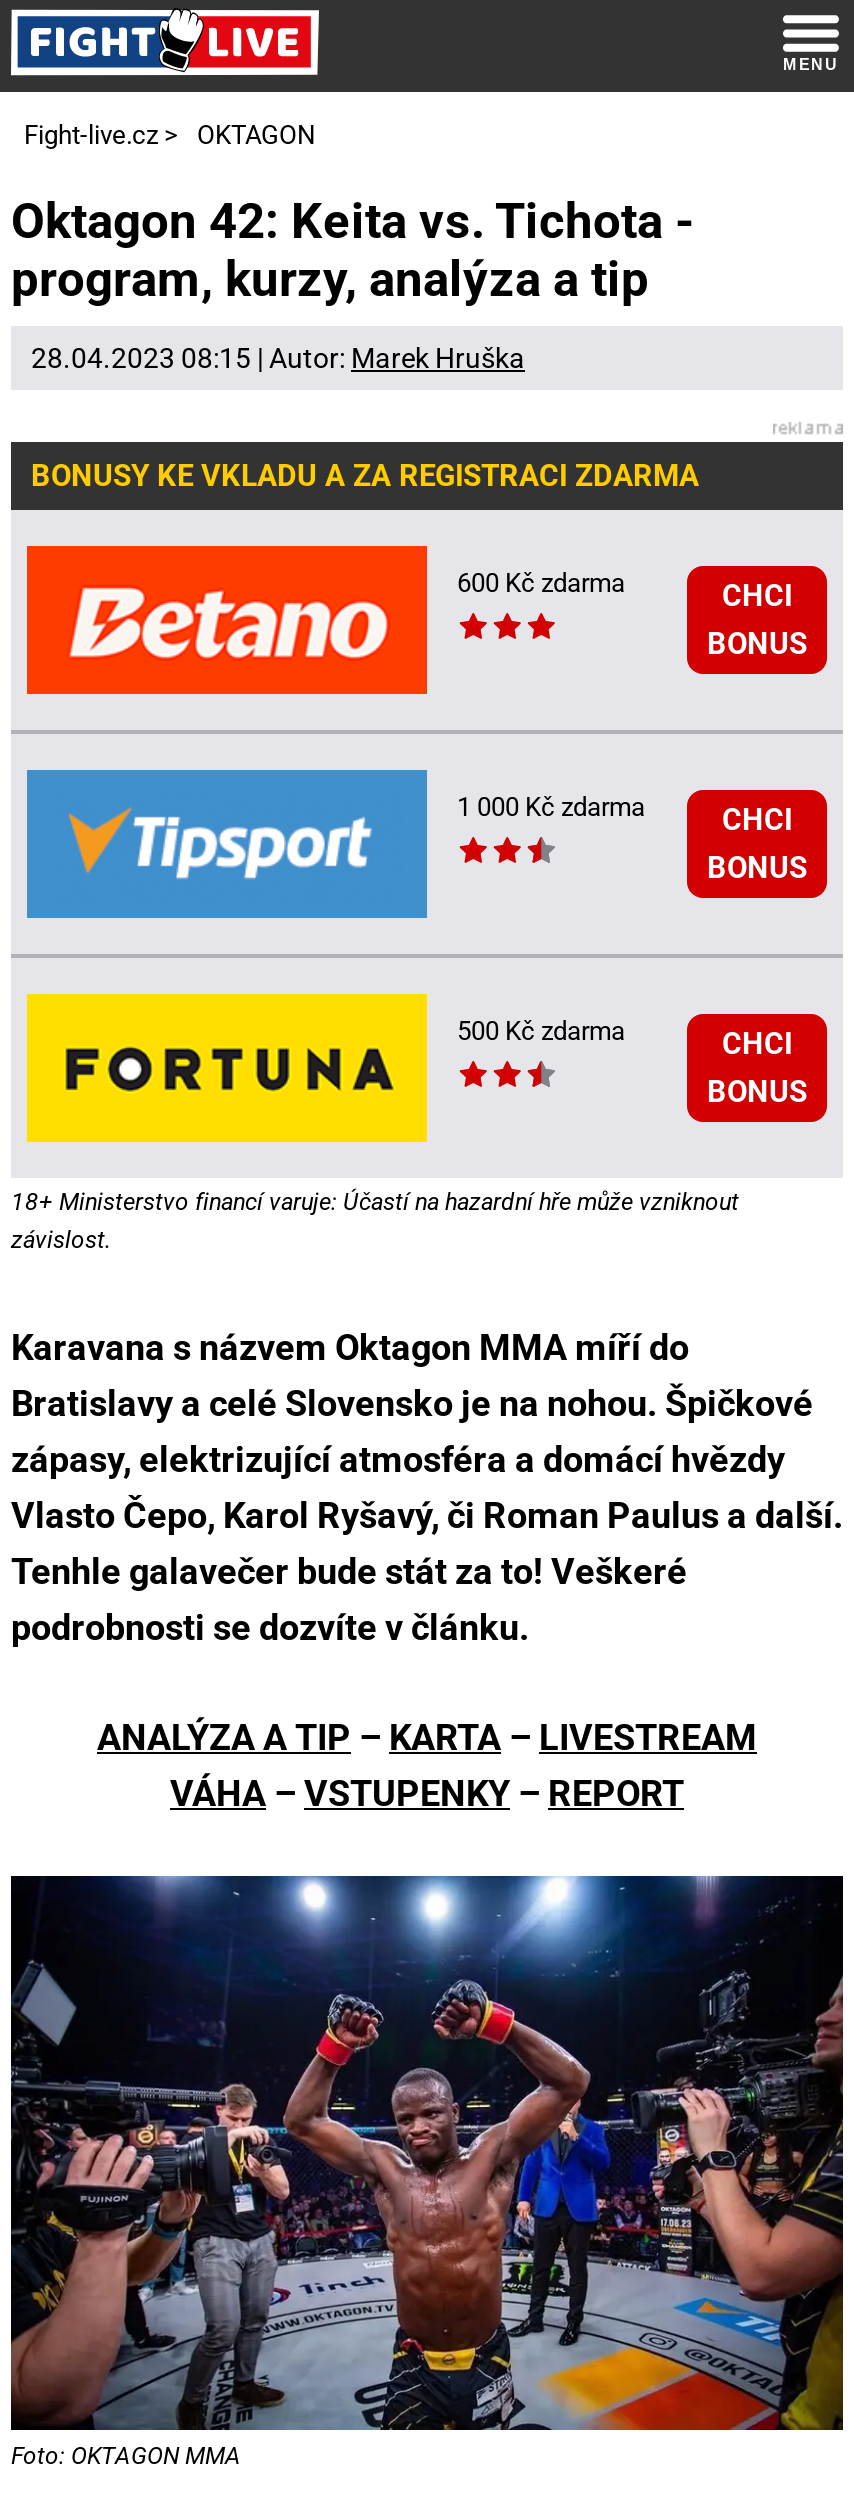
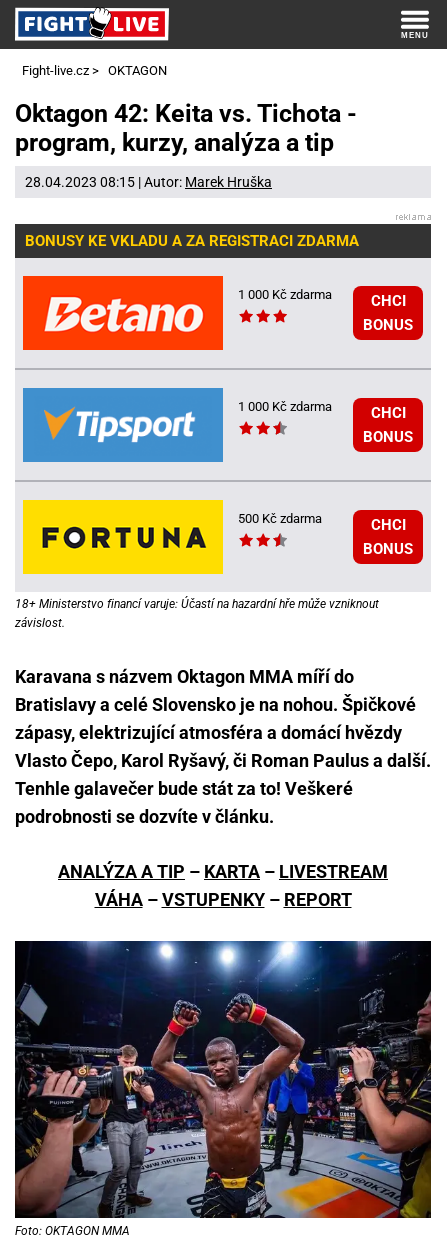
- 600 Kč zdarma
+ 1 000 Kč zdarma
